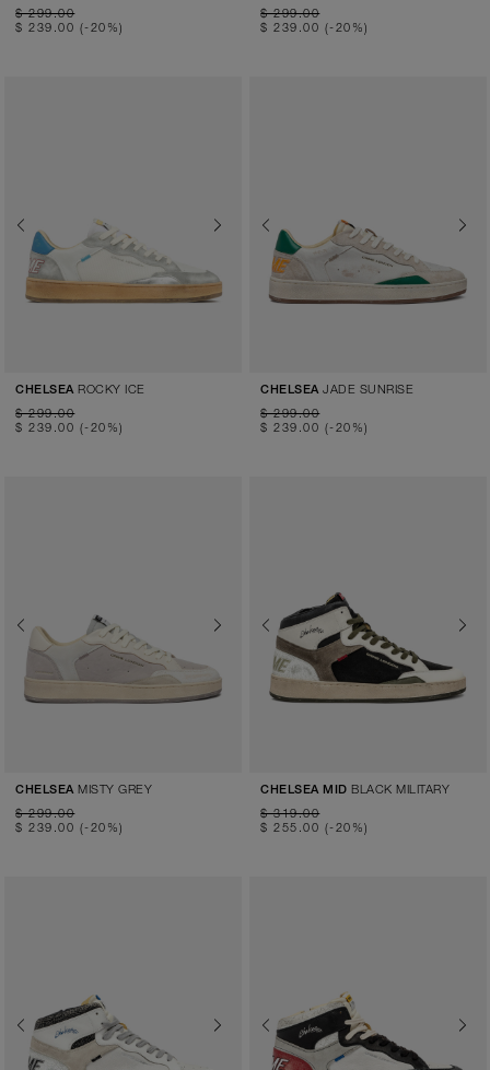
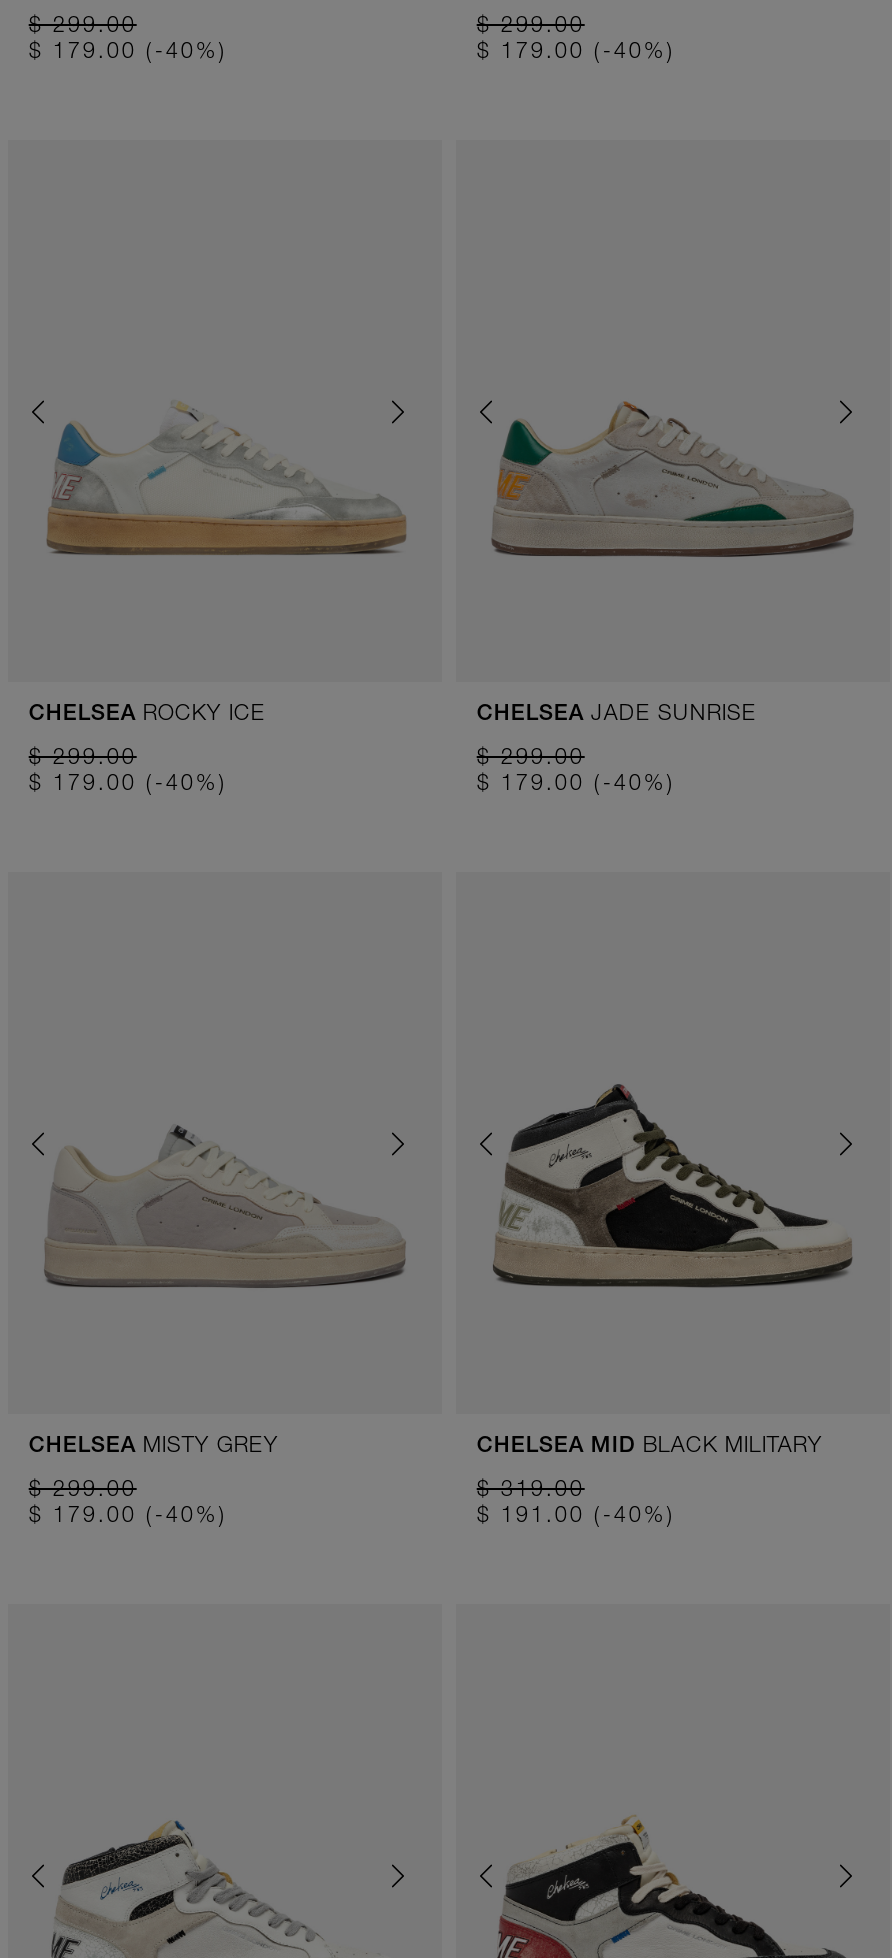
- $ 239.00 (-20%)
+ $ 179.00 (-40%)

- $ 239.00 (-20%)
+ $ 179.00 (-40%)

- $ 239.00 (-20%)
+ $ 179.00 (-40%)

- $ 239.00 (-20%)
+ $ 179.00 (-40%)

- $ 239.00 (-20%)
+ $ 179.00 (-40%)

- $ 255.00 (-20%)
+ $ 191.00 (-40%)
